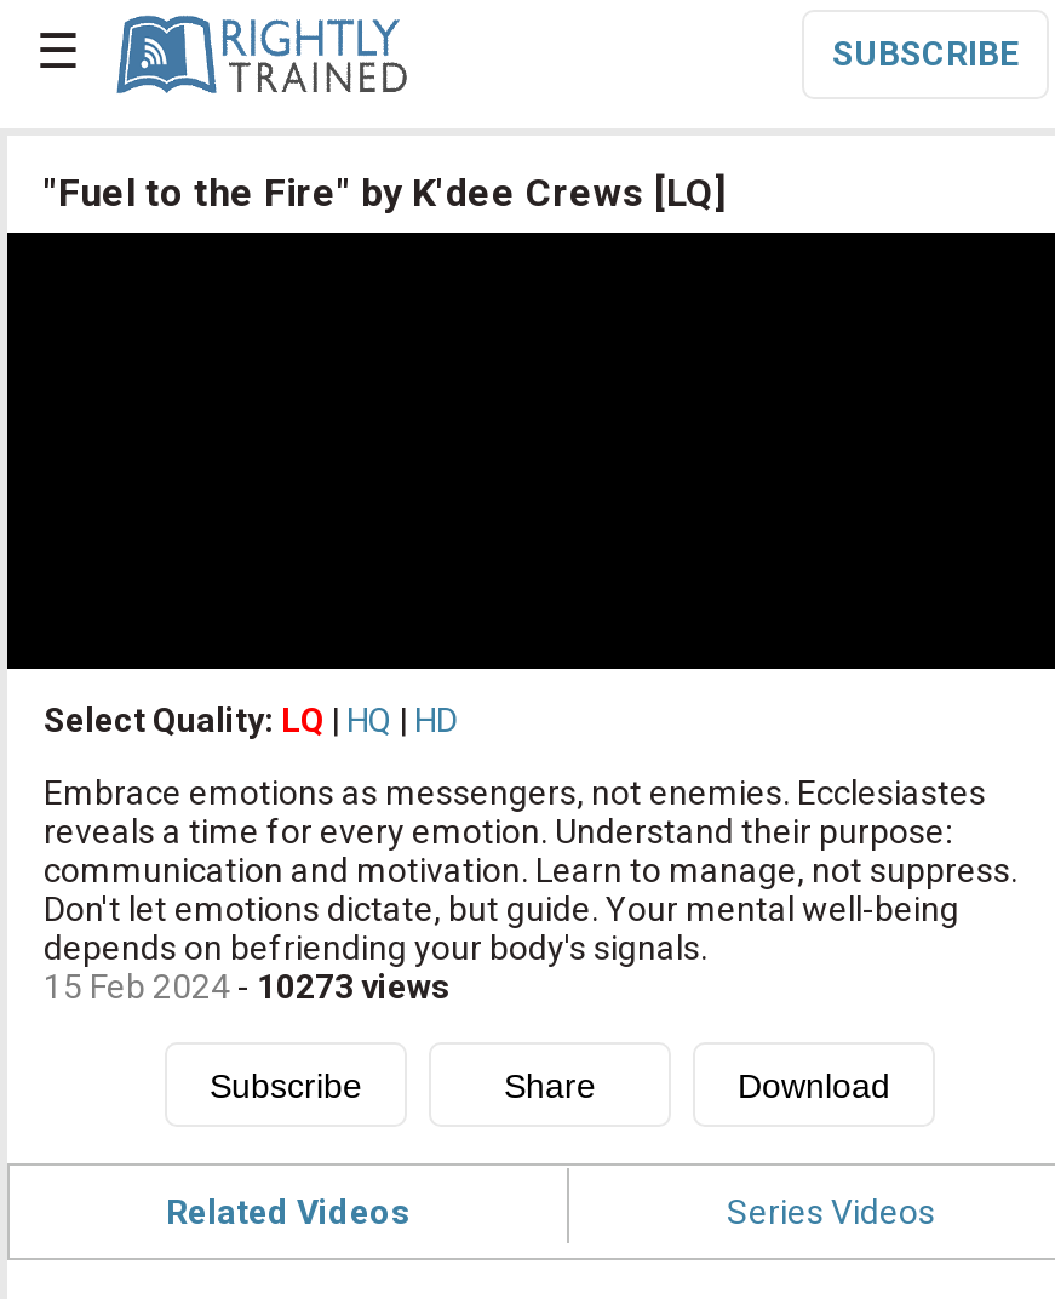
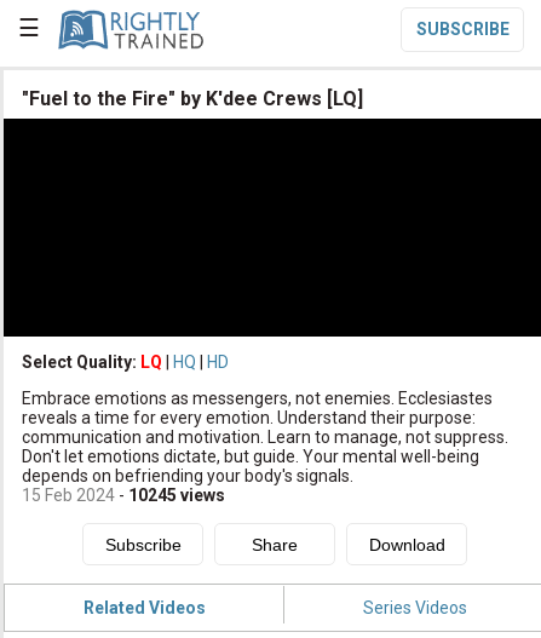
- 15 Feb 2024 - 10273 views
+ 15 Feb 2024 - 10245 views
